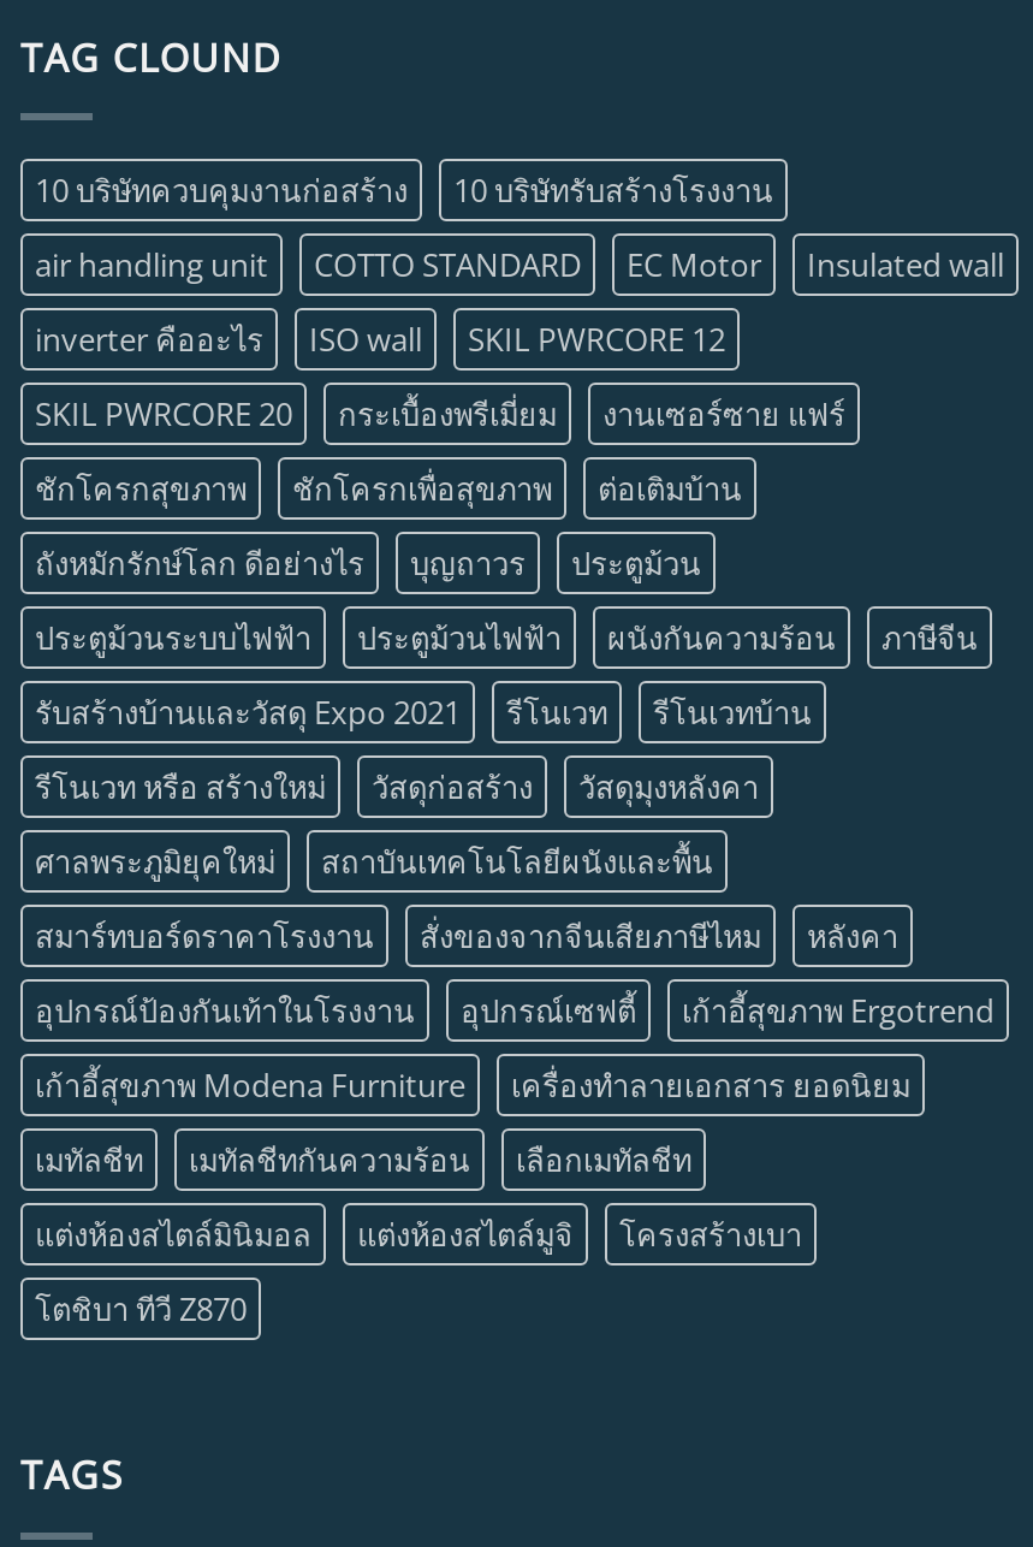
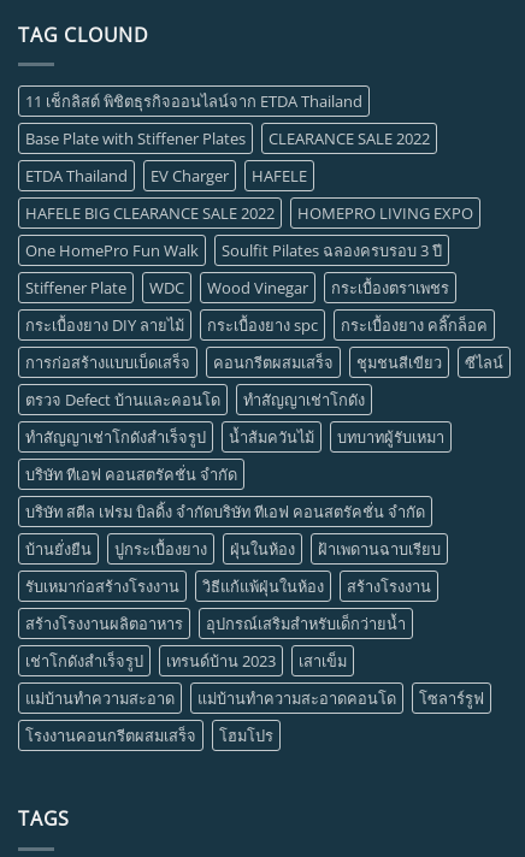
- 10 บริษัทควบคุมงานก่อสร้าง
- 10 บริษัทรับสร้างโรงงาน
- air handling unit
- COTTO STANDARD
- EC Motor
- Insulated wall
- inverter คืออะไร
- ISO wall
- SKIL PWRCORE 12
- SKIL PWRCORE 20
- กระเบื้องพรีเมี่ยม
- งานเซอร์ซาย แฟร์
- ชักโครกสุขภาพ
- ชักโครกเพื่อสุขภาพ
- ต่อเติมบ้าน
- ถังหมักรักษ์โลก ดีอย่างไร
- บุญถาวร
- ประตูม้วน
- ประตูม้วนระบบไฟฟ้า
- ประตูม้วนไฟฟ้า
- ผนังกันความร้อน
- ภาษีจีน
- รับสร้างบ้านและวัสดุ Expo 2021
- รีโนเวท
- รีโนเวทบ้าน
- รีโนเวท หรือ สร้างใหม่
- วัสดุก่อสร้าง
- วัสดุมุงหลังคา
- ศาลพระภูมิยุคใหม่
- สถาบันเทคโนโลยีผนังและพื้น
- สมาร์ทบอร์ดราคาโรงงาน
- สั่งของจากจีนเสียภาษีไหม
- หลังคา
- อุปกรณ์ป้องกันเท้าในโรงงาน
- อุปกรณ์เซฟตี้
- เก้าอี้สุขภาพ Ergotrend
- เก้าอี้สุขภาพ Modena Furniture
- เครื่องทำลายเอกสาร ยอดนิยม
- เมทัลชีท
- เมทัลชีทกันความร้อน
- เลือกเมทัลชีท
- แต่งห้องสไตล์มินิมอล
- แต่งห้องสไตล์มูจิ
- โครงสร้างเบา
- โตชิบา ทีวี Z870
+ 11 เช็กลิสต์ พิชิตธุรกิจออนไลน์จาก ETDA Thailand
+ Base Plate with Stiffener Plates
+ CLEARANCE SALE 2022
+ ETDA Thailand
+ EV Charger
+ HAFELE
+ HAFELE BIG CLEARANCE SALE 2022
+ HOMEPRO LIVING EXPO
+ One HomePro Fun Walk
+ Soulfit Pilates ฉลองครบรอบ 3 ปี
+ Stiffener Plate
+ WDC
+ Wood Vinegar
+ กระเบื้องตราเพชร
+ กระเบื้องยาง DIY ลายไม้
+ กระเบื้องยาง spc
+ กระเบื้องยาง คลิ๊กล็อค
+ การก่อสร้างแบบเบ็ดเสร็จ
+ คอนกรีตผสมเสร็จ
+ ชุมชนสีเขียว
+ ซีไลน์
+ ตรวจ Defect บ้านและคอนโด
+ ทำสัญญาเช่าโกดัง
+ ทำสัญญาเช่าโกดังสำเร็จรูป
+ น้ำส้มควันไม้
+ บทบาทผู้รับเหมา
+ บริษัท ทีเอฟ คอนสตรัคชั่น จำกัด
+ บริษัท สตีล เฟรม บิลดิ้ง จำกัดบริษัท ทีเอฟ คอนสตรัคชั่น จำกัด
+ บ้านยั่งยืน
+ ปูกระเบื้องยาง
+ ฝุ่นในห้อง
+ ฝ้าเพดานฉาบเรียบ
+ รับเหมาก่อสร้างโรงงาน
+ วิธีแก้แพ้ฝุ่นในห้อง
+ สร้างโรงงาน
+ สร้างโรงงานผลิตอาหาร
+ อุปกรณ์เสริมสำหรับเด็กว่ายน้ำ
+ เช่าโกดังสำเร็จรูป
+ เทรนด์บ้าน 2023
+ เสาเข็ม
+ แม่บ้านทำความสะอาด
+ แม่บ้านทำความสะอาดคอนโด
+ โซลาร์รูฟ
+ โรงงานคอนกรีตผสมเสร็จ
+ โฮมโปร
